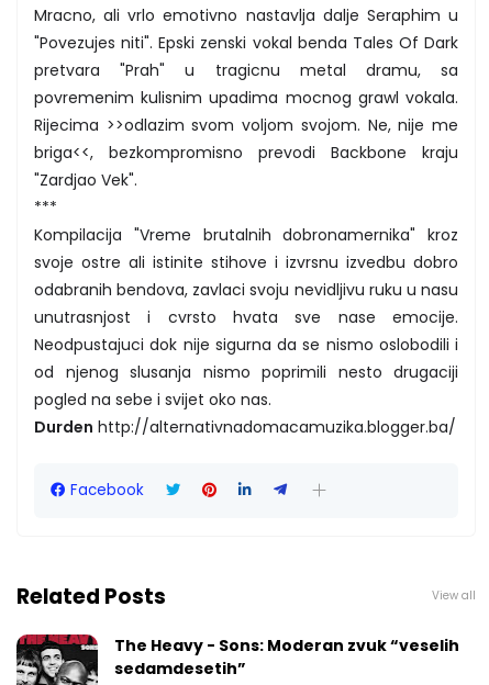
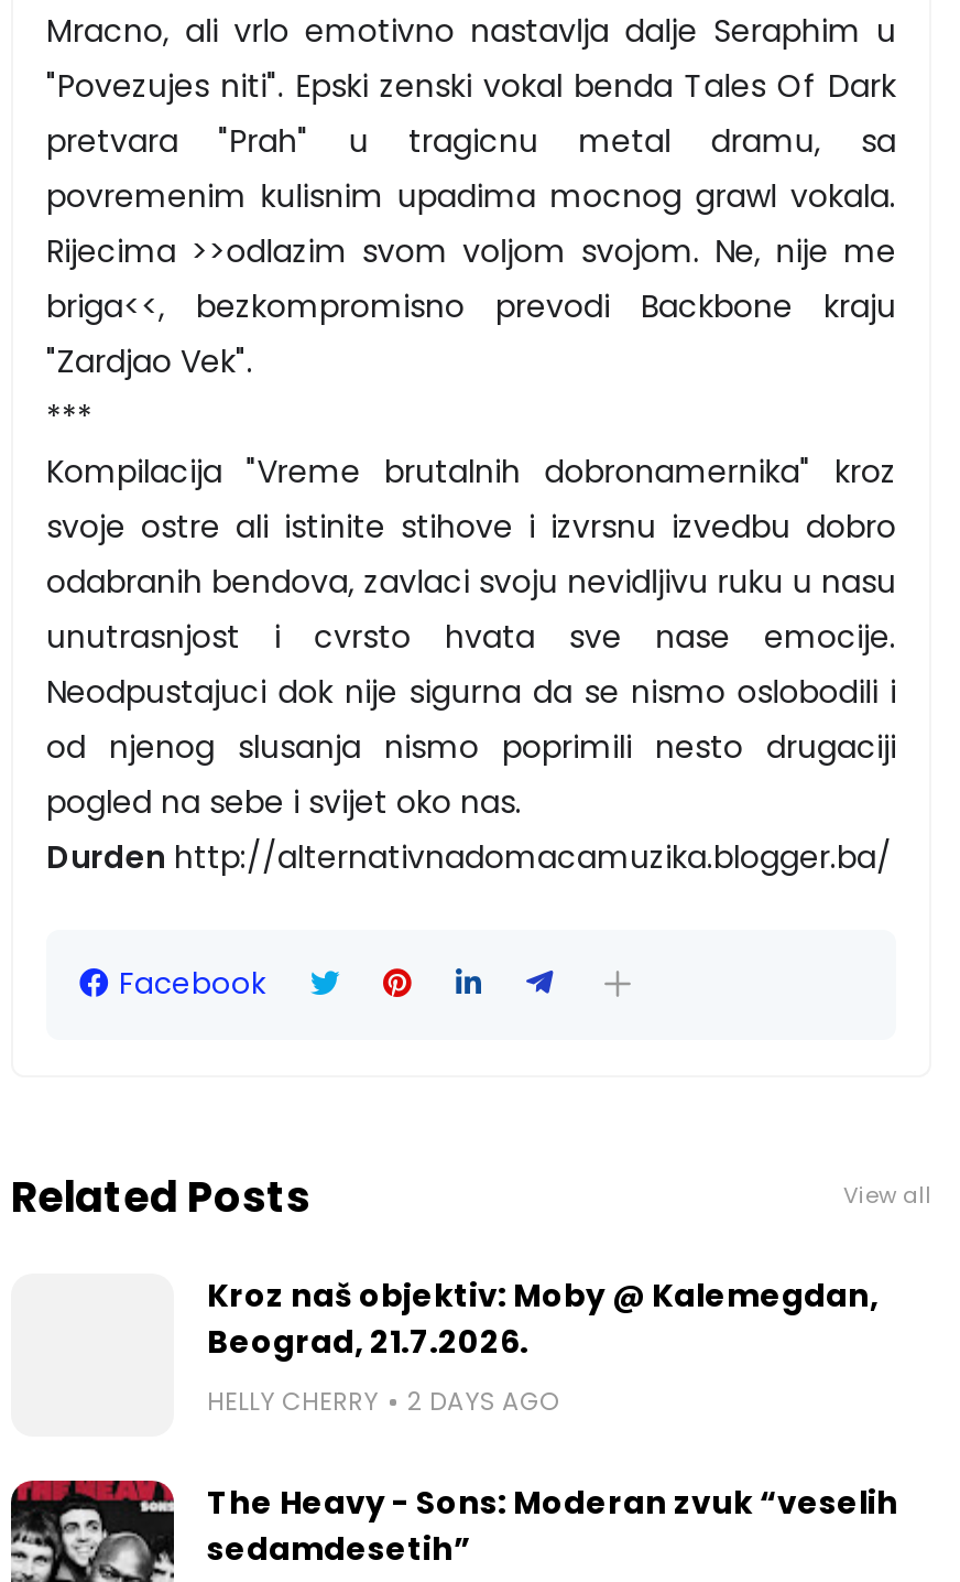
+ Kroz naš objektiv: Moby @ Kalemegdan,
+ Beograd, 21.7.2026.
+ HELLY CHERRY
+ 2 DAYS AGO
